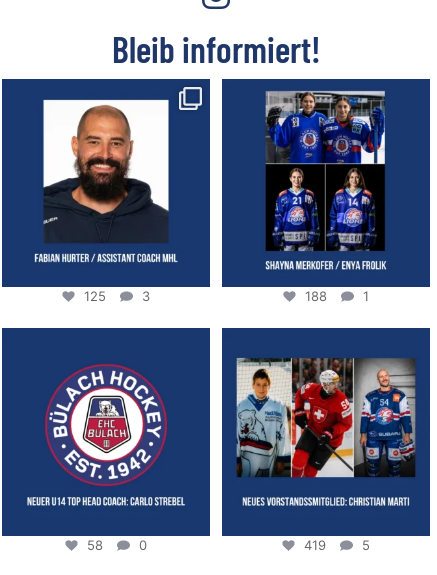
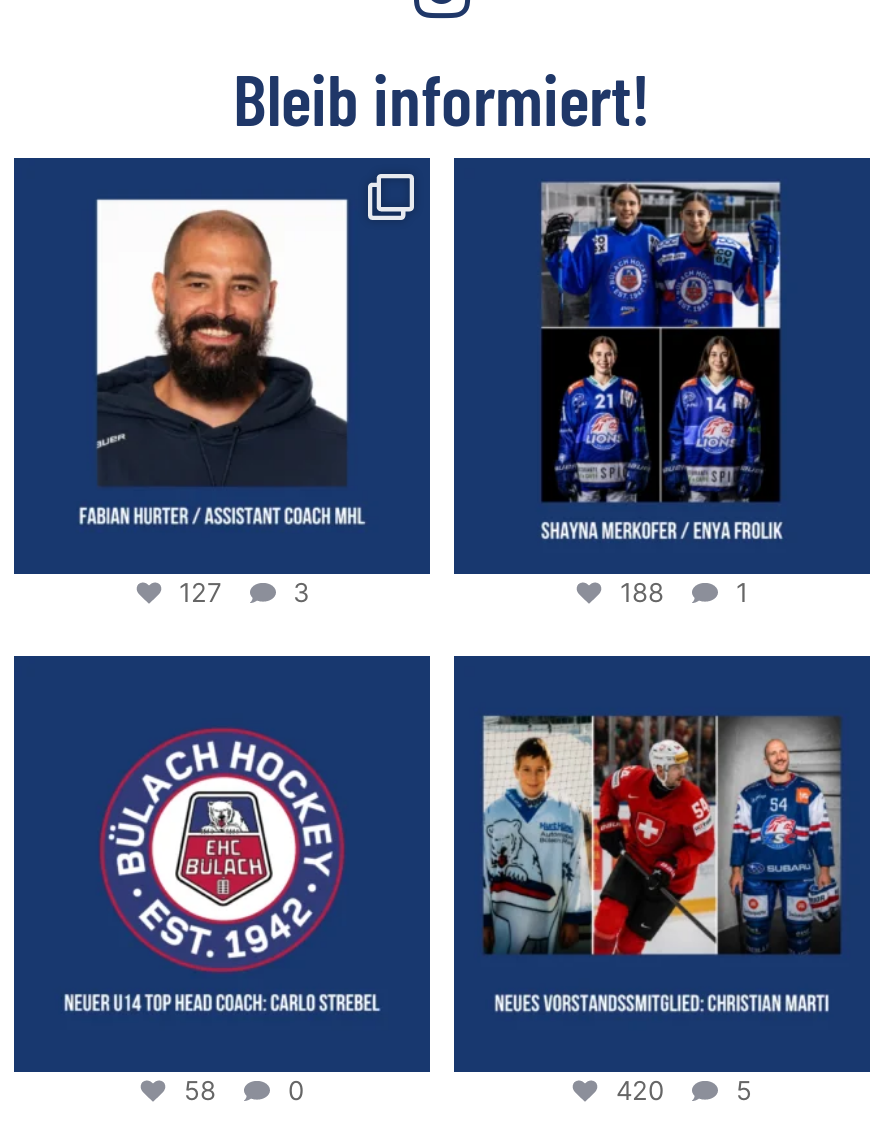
- 125 3
+ 127 3

- 419 5
+ 420 5
